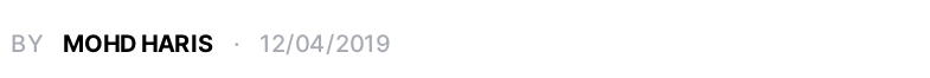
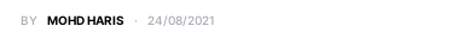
- BY MOHD HARIS 12/04/2019
+ BY MOHD HARIS 24/08/2021
